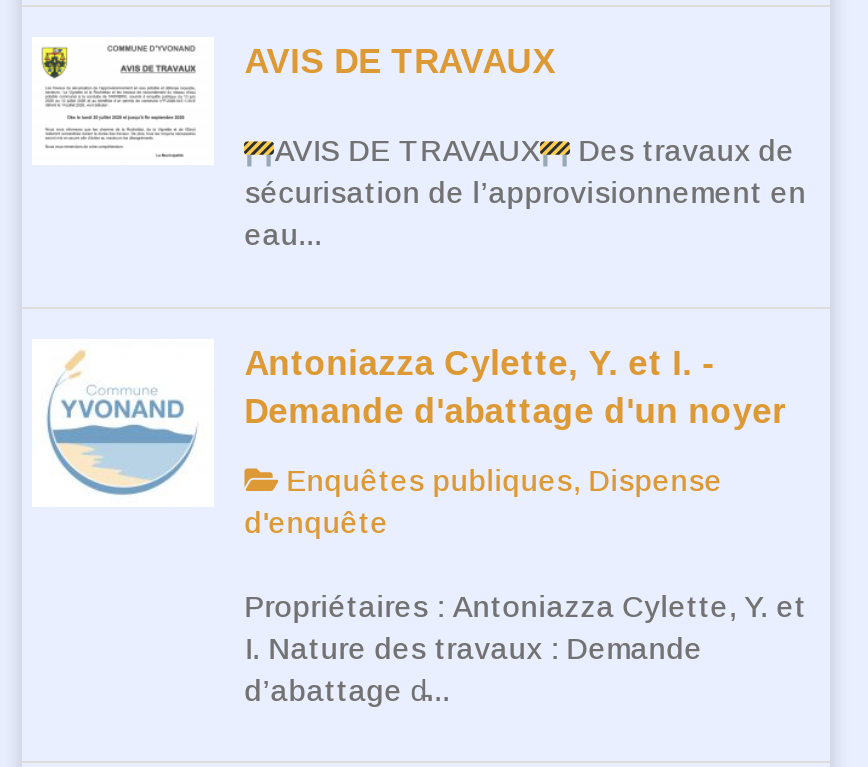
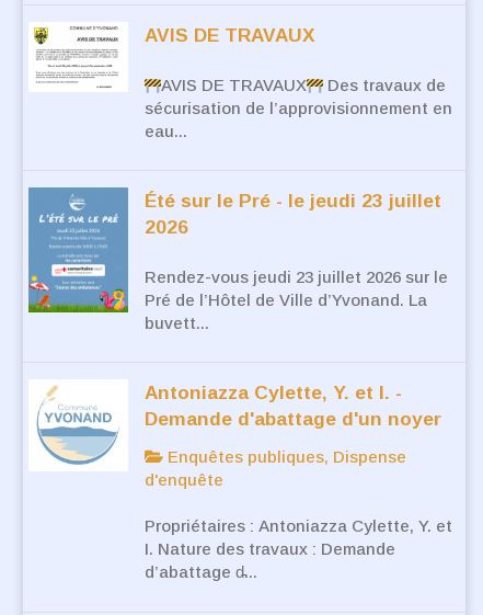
+ [image]
+ Été sur le Pré - le jeudi 23 juillet
+ 2026
+ Rendez-vous jeudi 23 juillet 2026 sur le
+ Pré de l’Hôtel de Ville d’Yvonand. La
+ buvett...
